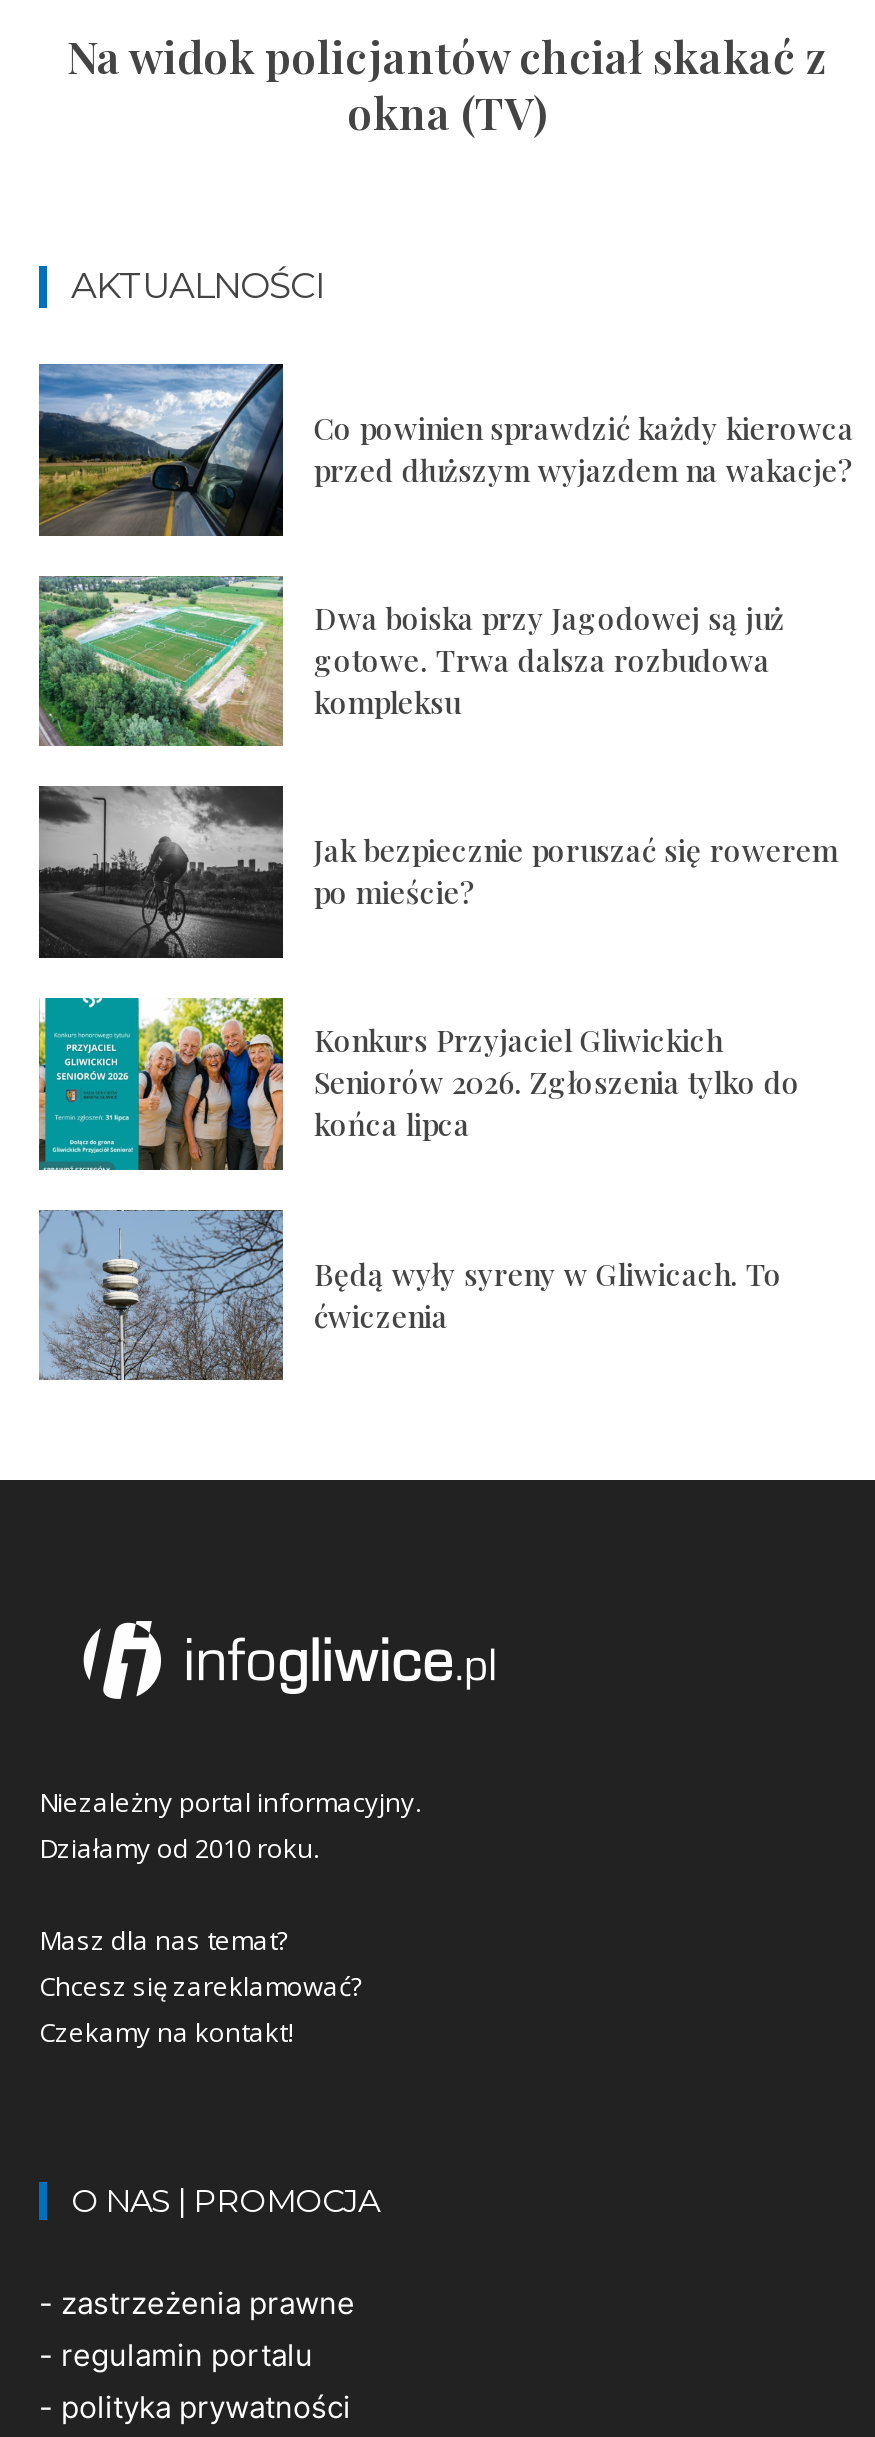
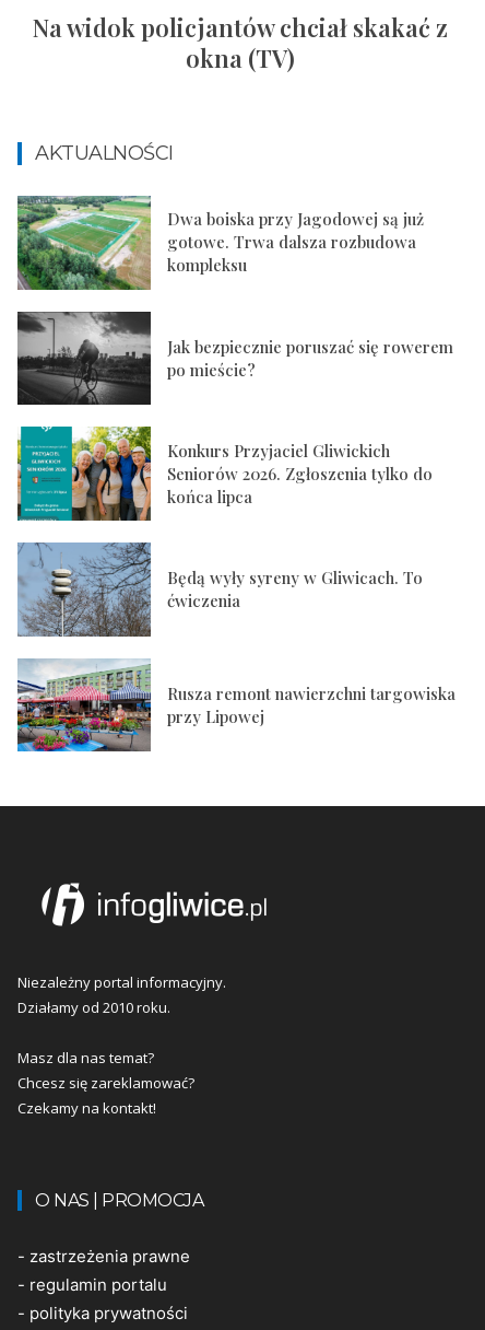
- [image]
- Co powinien sprawdzić każdy kierowca
- przed dłuższym wyjazdem na wakacje?

moved up: [image] | Dwa boiska przy Jagodowej są już | gotowe. Trwa dalsza rozbudowa | ... | Będą wyły syreny w Gliwicach. To | ćwiczenia

+ [image]
+ Rusza remont nawierzchni targowiska
+ przy Lipowej
